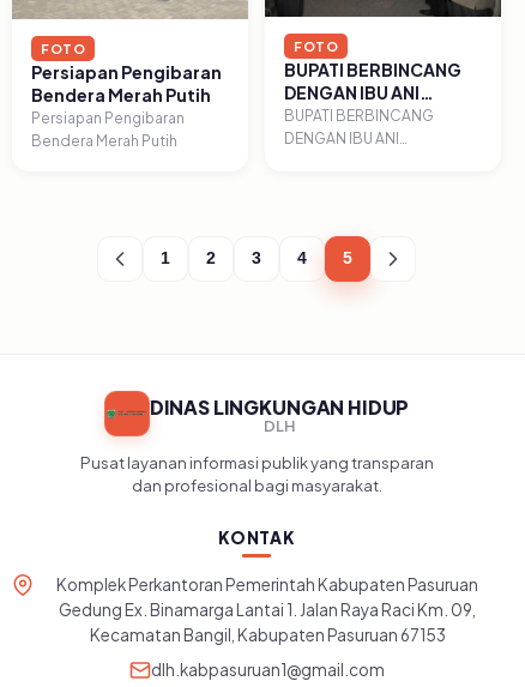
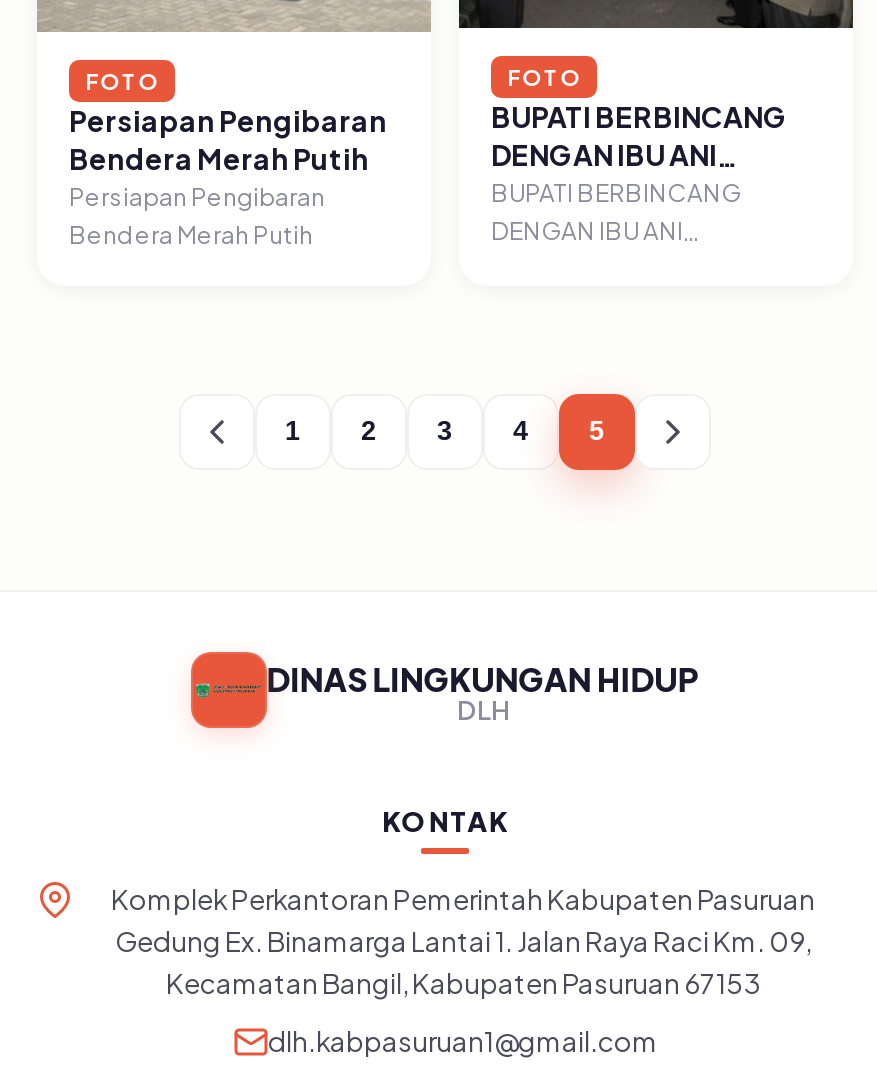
- Pusat layanan informasi publik yang transparan
- dan profesional bagi masyarakat.
